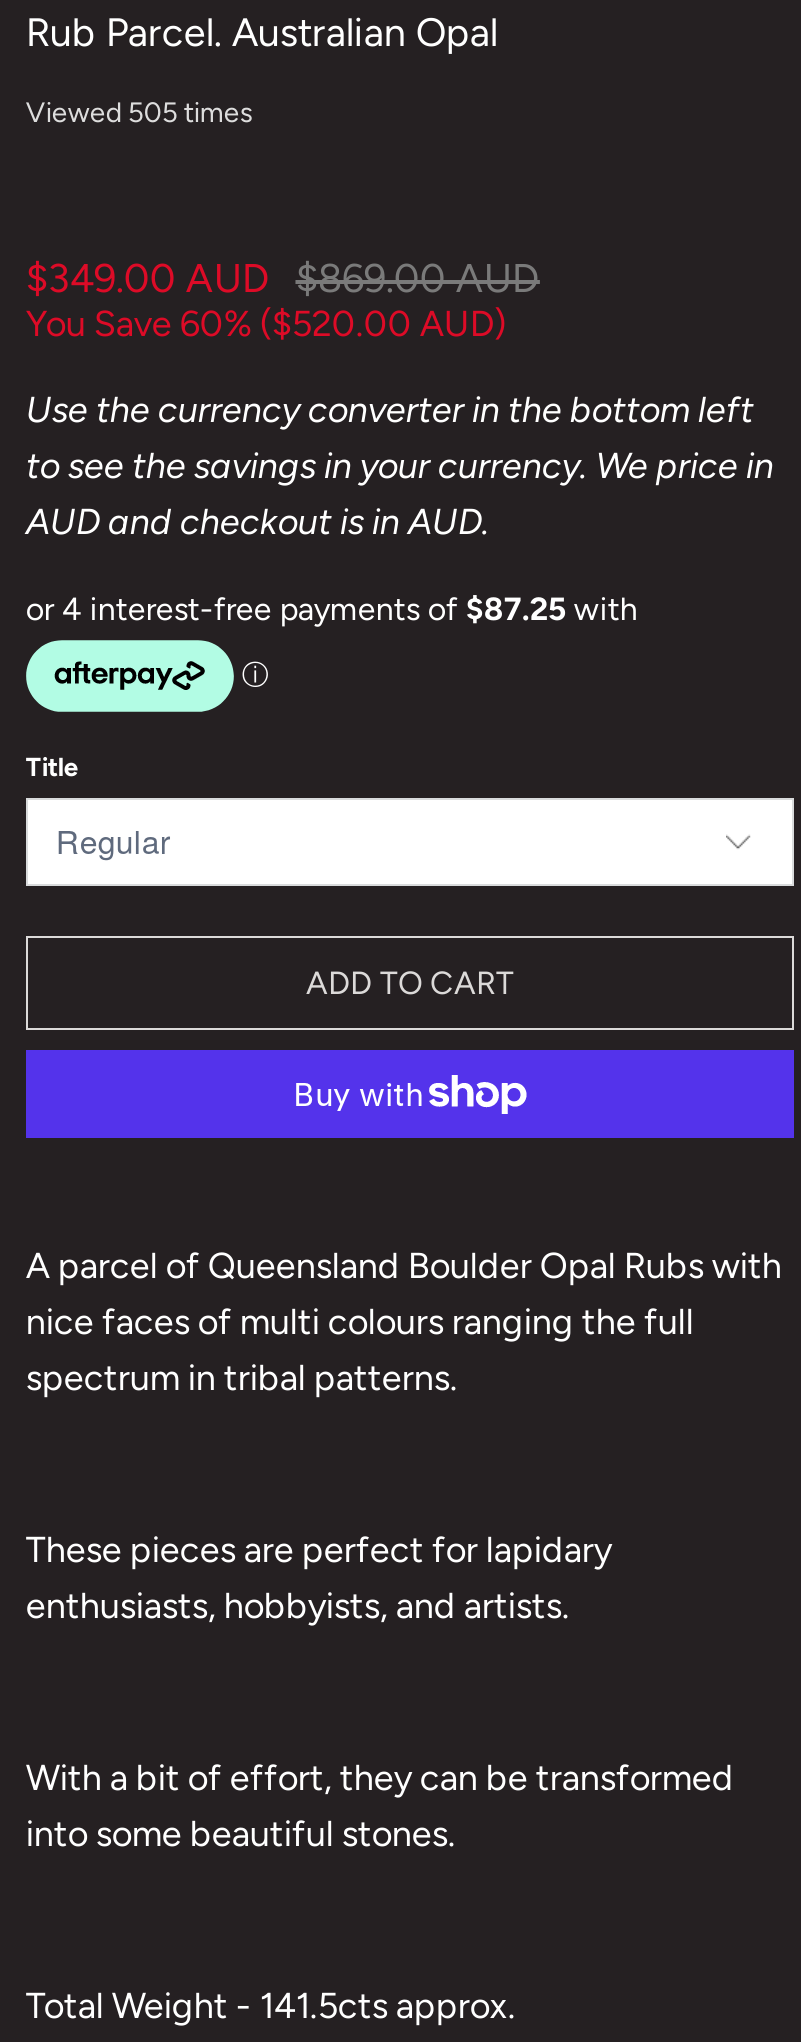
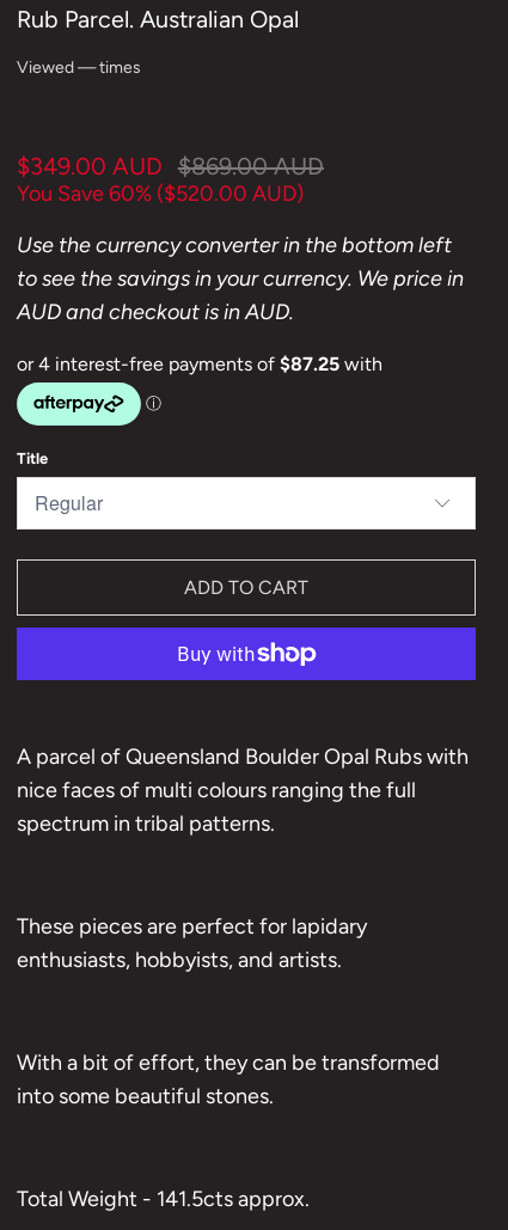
- Viewed 505 times
+ Viewed — times
